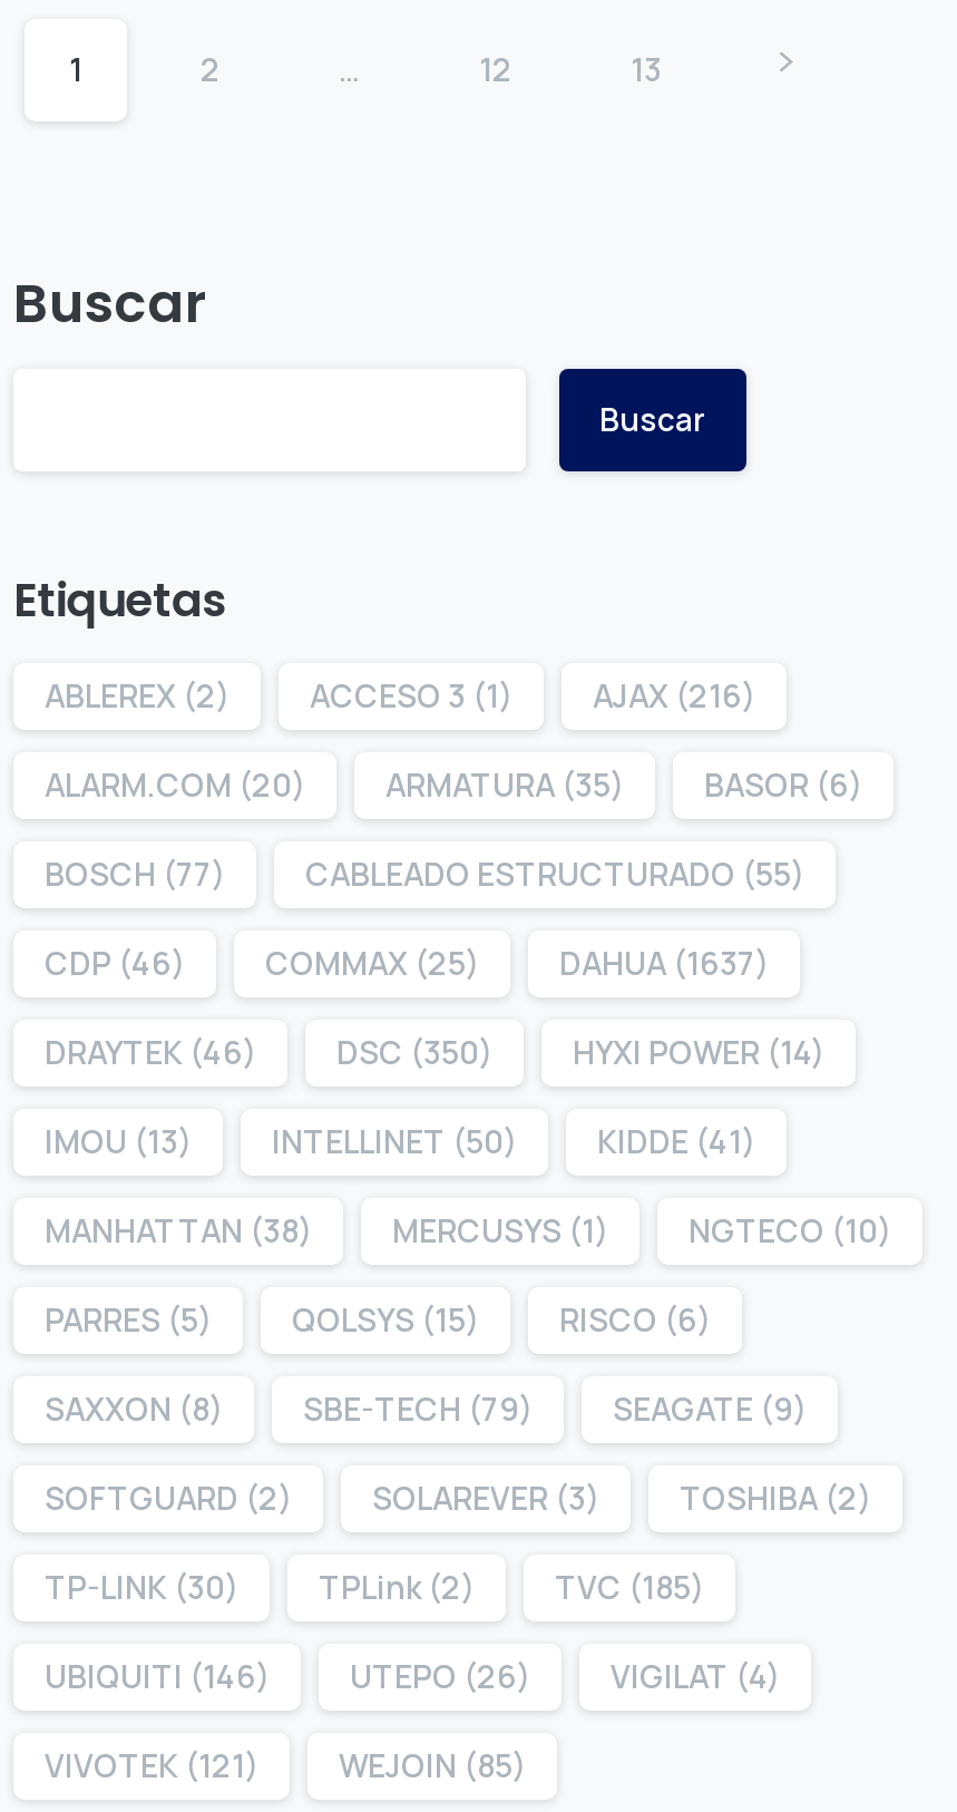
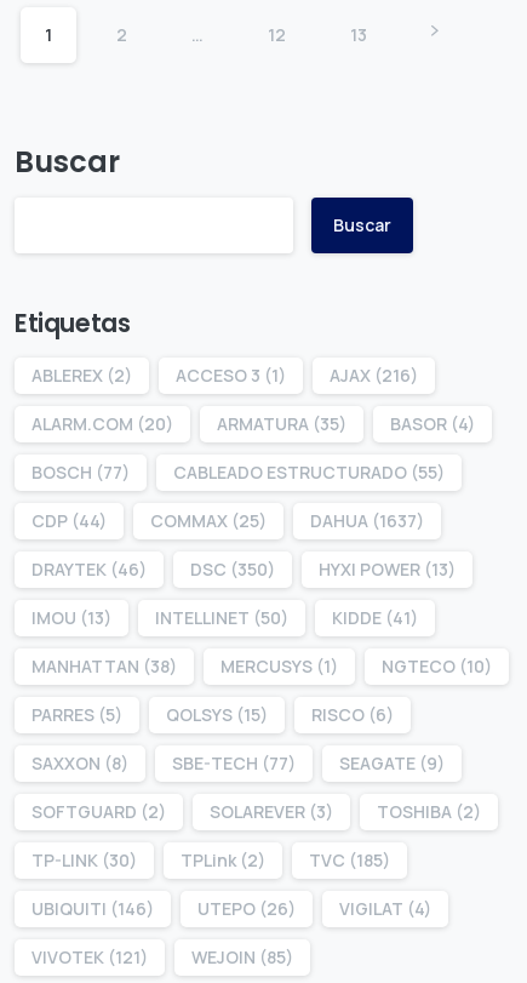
- ALARM.COM (20) ARMATURA (35) BASOR (6)
+ ALARM.COM (20) ARMATURA (35) BASOR (4)

- CDP (46) COMMAX (25) DAHUA (1637)
+ CDP (44) COMMAX (25) DAHUA (1637)

- DRAYTEK (46) DSC (350) HYXI POWER (14)
+ DRAYTEK (46) DSC (350) HYXI POWER (13)

- SAXXON (8) SBE-TECH (79) SEAGATE (9)
+ SAXXON (8) SBE-TECH (77) SEAGATE (9)
